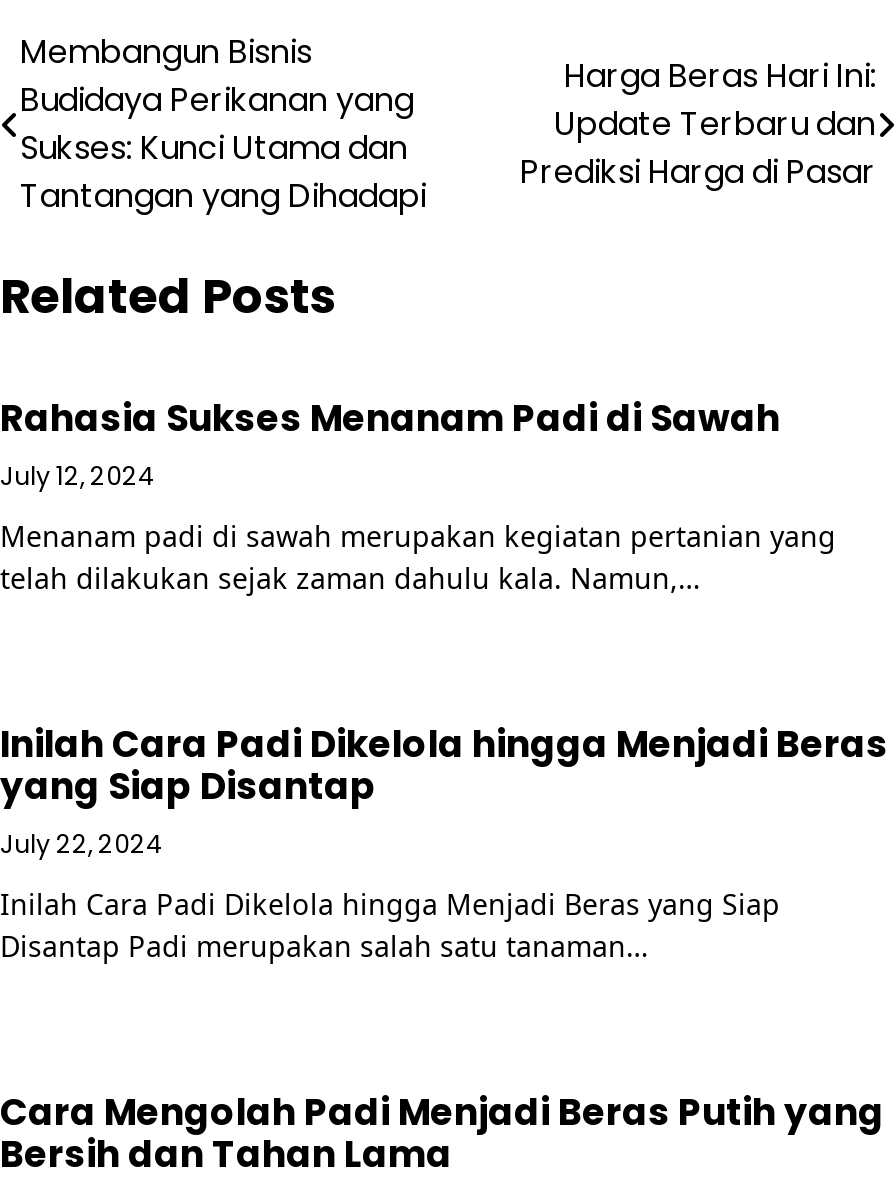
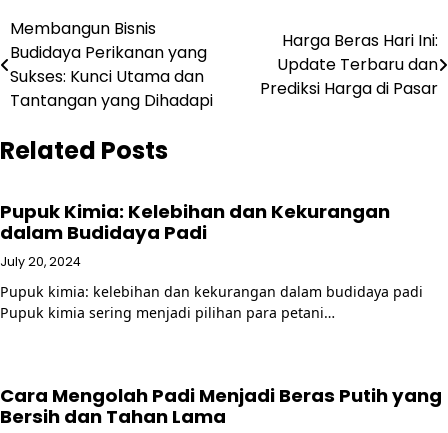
- Rahasia Sukses Menanam Padi di Sawah
- July 12, 2024
- Menanam padi di sawah merupakan kegiatan pertanian yang
- telah dilakukan sejak zaman dahulu kala. Namun,…
- Inilah Cara Padi Dikelola hingga Menjadi Beras
- yang Siap Disantap
- July 22, 2024
- Inilah Cara Padi Dikelola hingga Menjadi Beras yang Siap
- Disantap Padi merupakan salah satu tanaman…
+ Pupuk Kimia: Kelebihan dan Kekurangan
+ dalam Budidaya Padi
+ July 20, 2024
+ Pupuk kimia: kelebihan dan kekurangan dalam budidaya padi
+ Pupuk kimia sering menjadi pilihan para petani…
